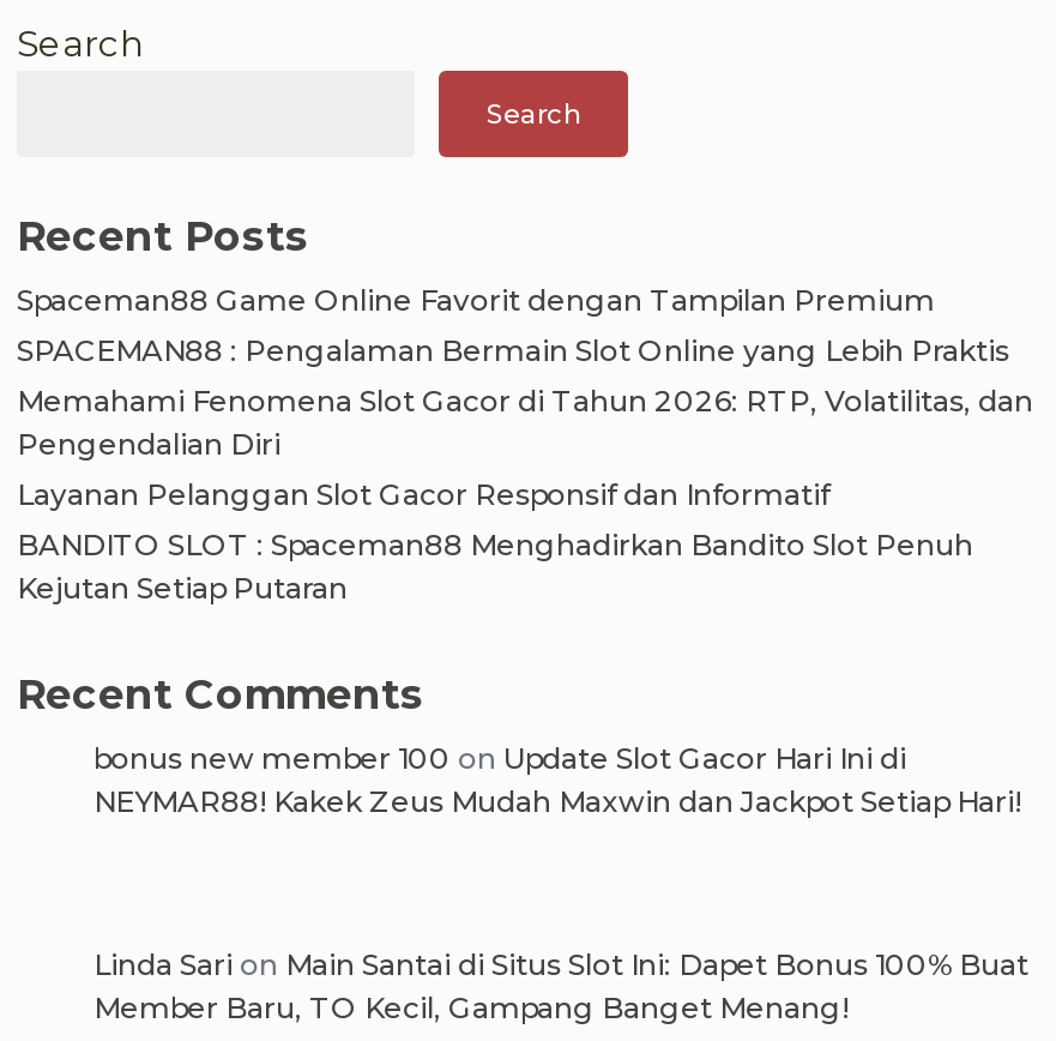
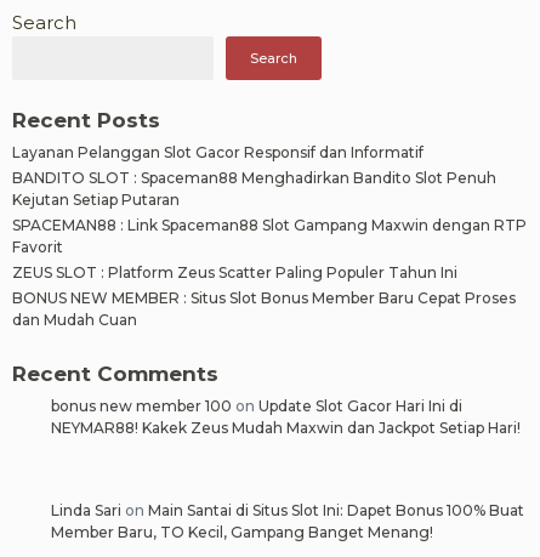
- Spaceman88 Game Online Favorit dengan Tampilan Premium
- SPACEMAN88 : Pengalaman Bermain Slot Online yang Lebih Praktis
- Memahami Fenomena Slot Gacor di Tahun 2026: RTP, Volatilitas, dan
- Pengendalian Diri

moved up: Layanan Pelanggan Slot Gacor Responsif dan Informatif | BANDITO SLOT : Spaceman88 Menghadirkan Bandito Slot Penuh | Kejutan Setiap Putaran

+ SPACEMAN88 : Link Spaceman88 Slot Gampang Maxwin dengan RTP
+ Favorit
+ ZEUS SLOT : Platform Zeus Scatter Paling Populer Tahun Ini
+ BONUS NEW MEMBER : Situs Slot Bonus Member Baru Cepat Proses
+ dan Mudah Cuan
